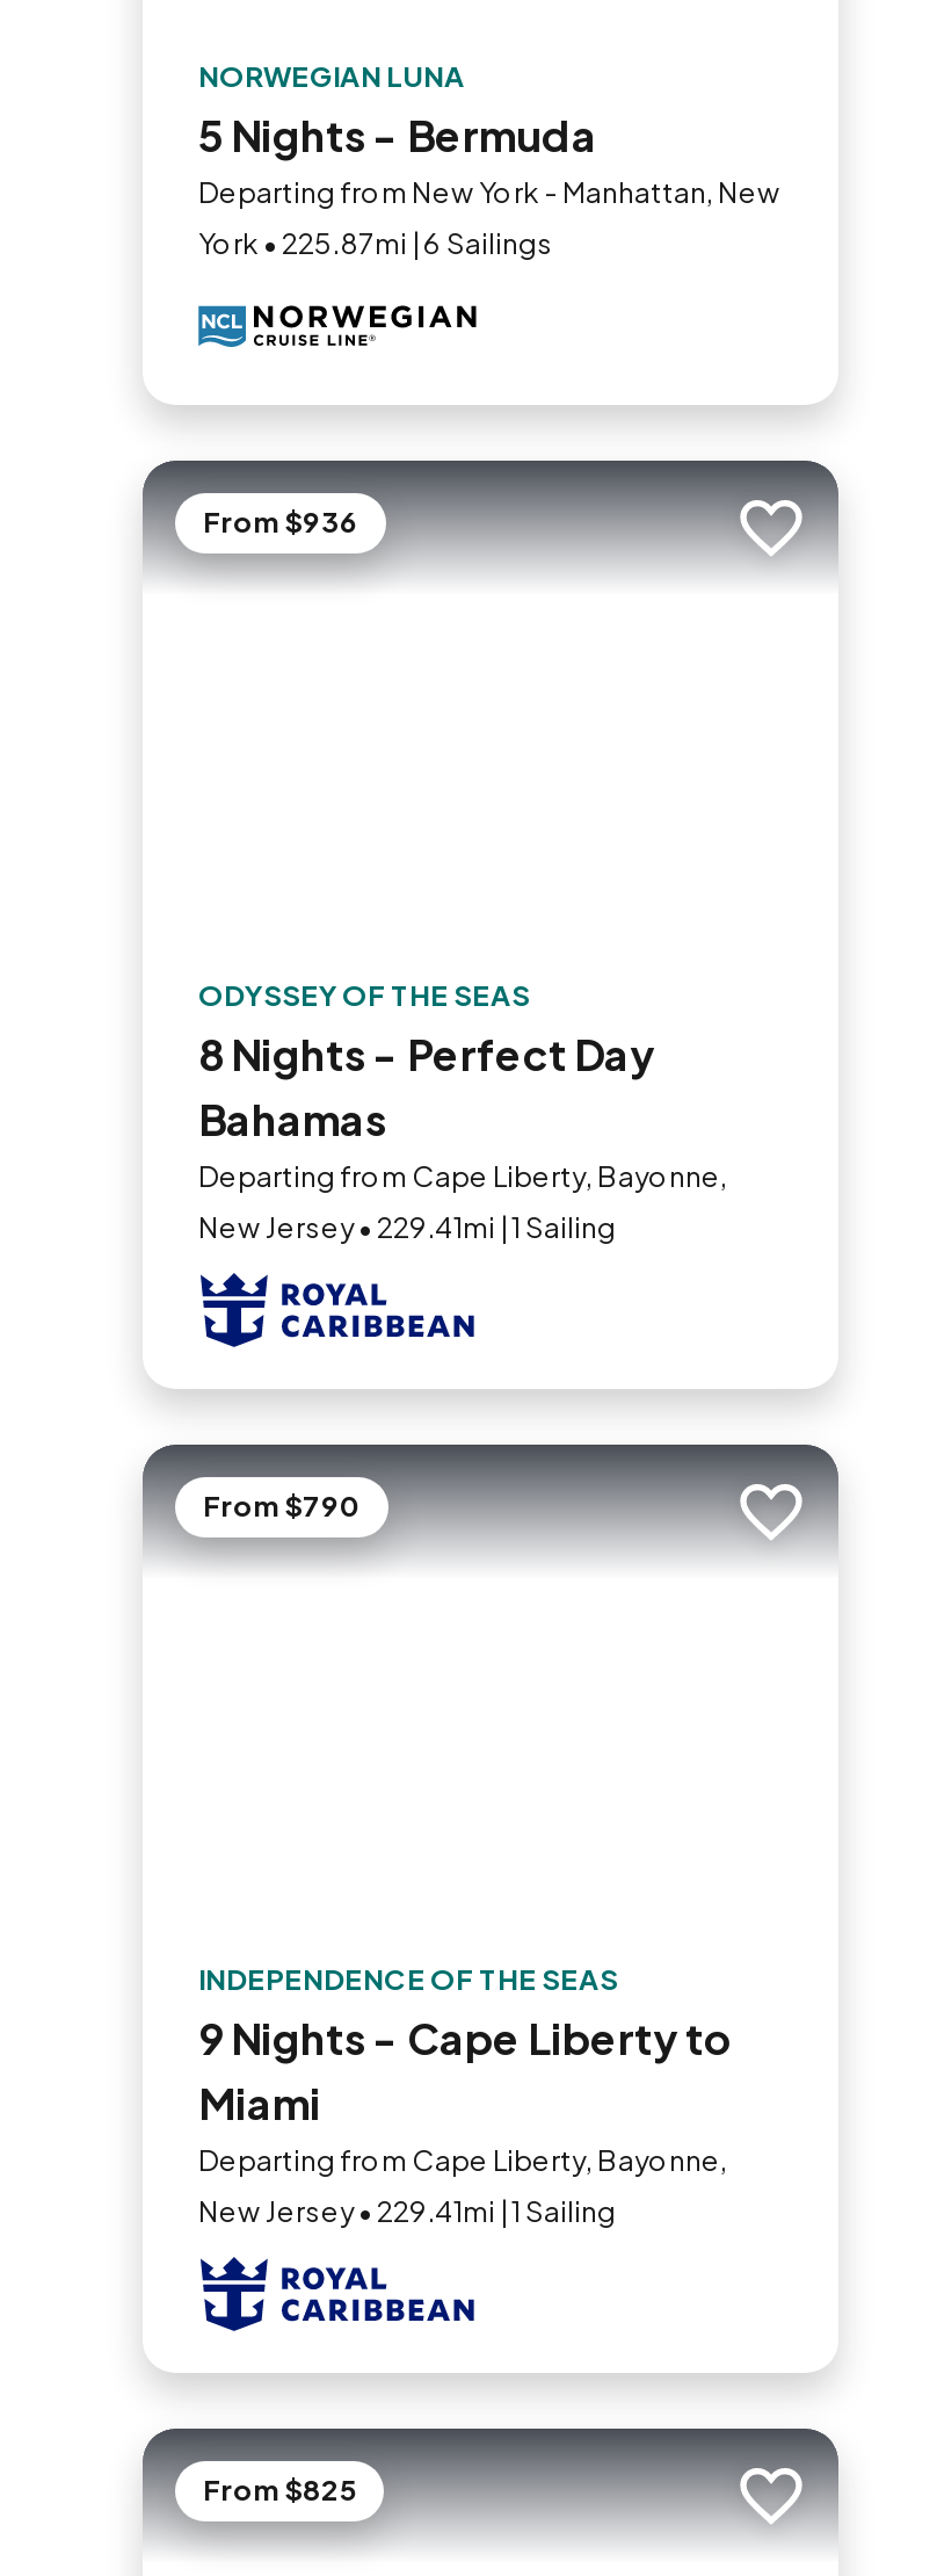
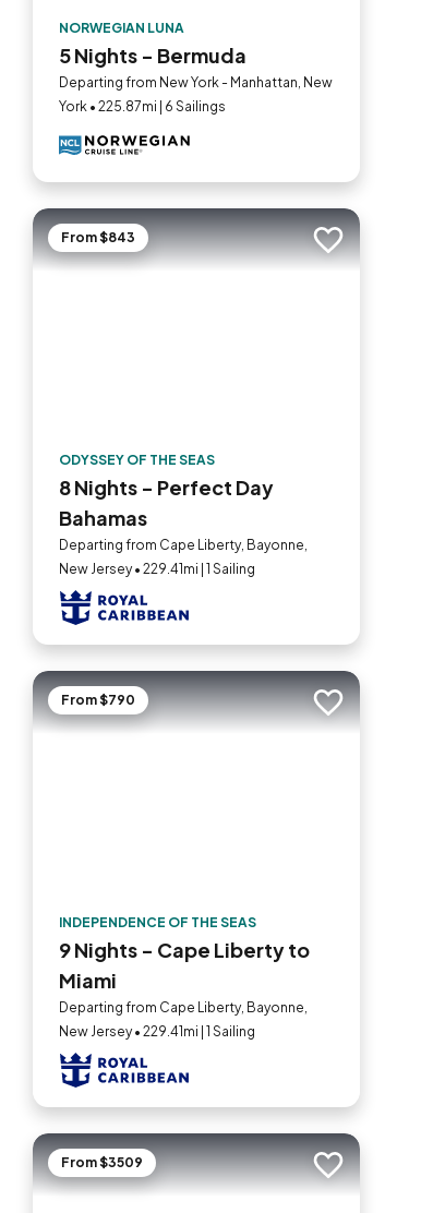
- From $936
+ From $843

- From $825
+ From $3509
